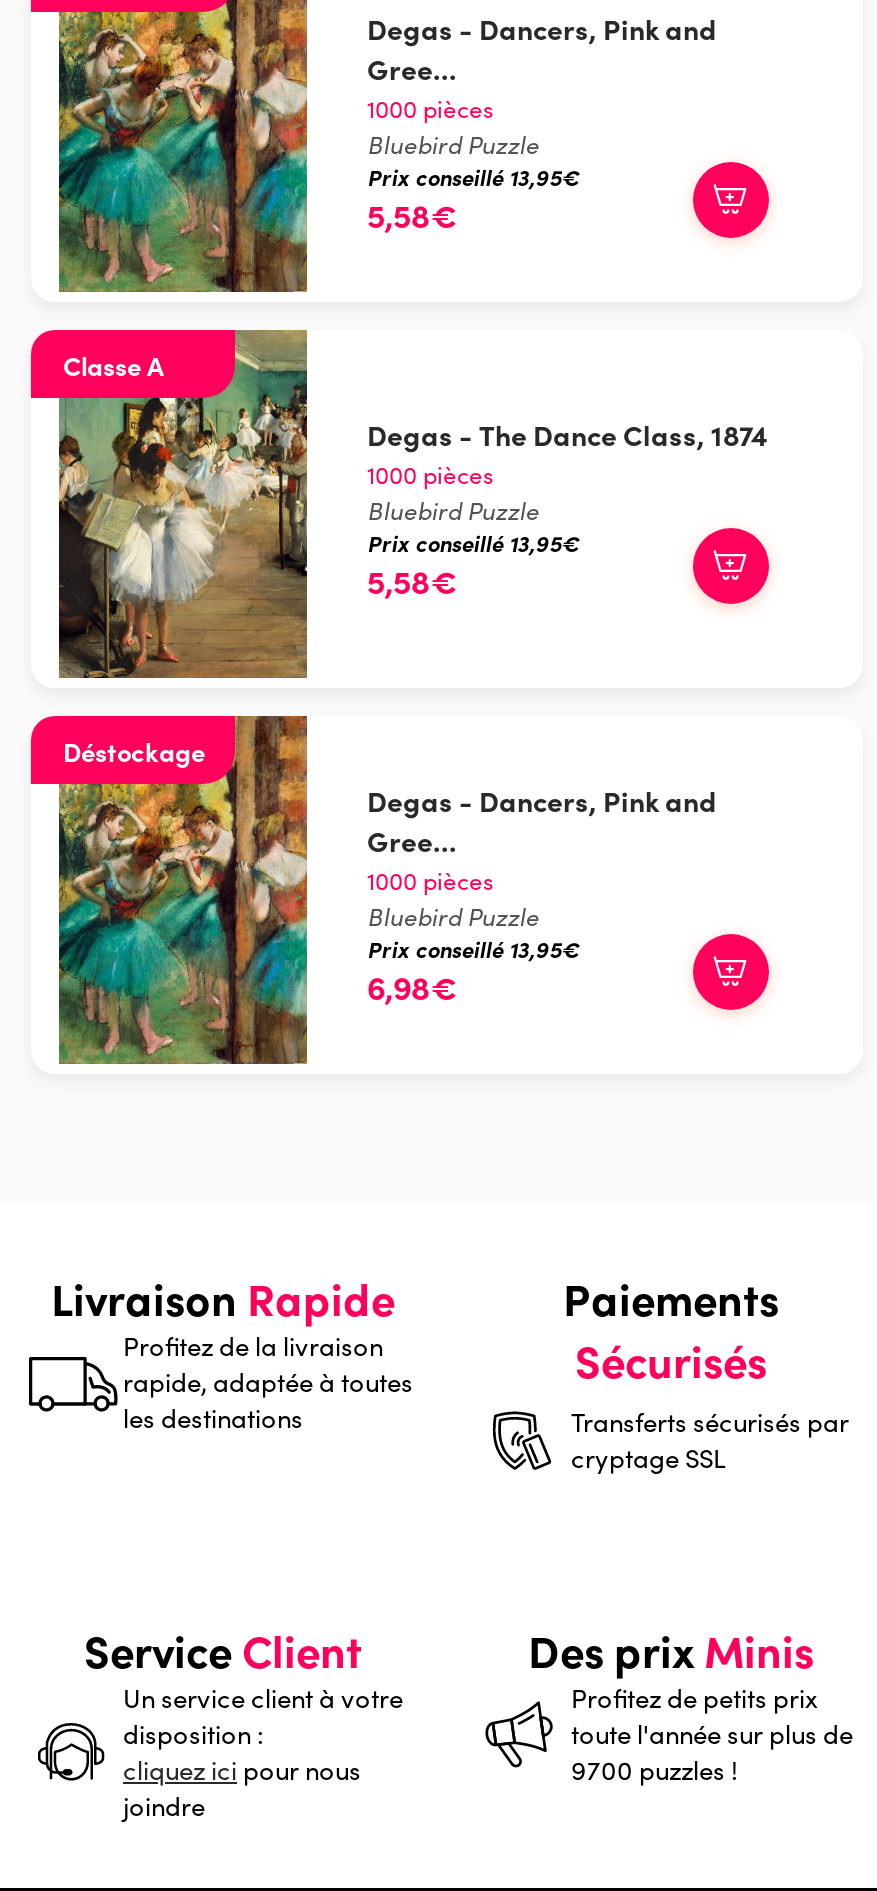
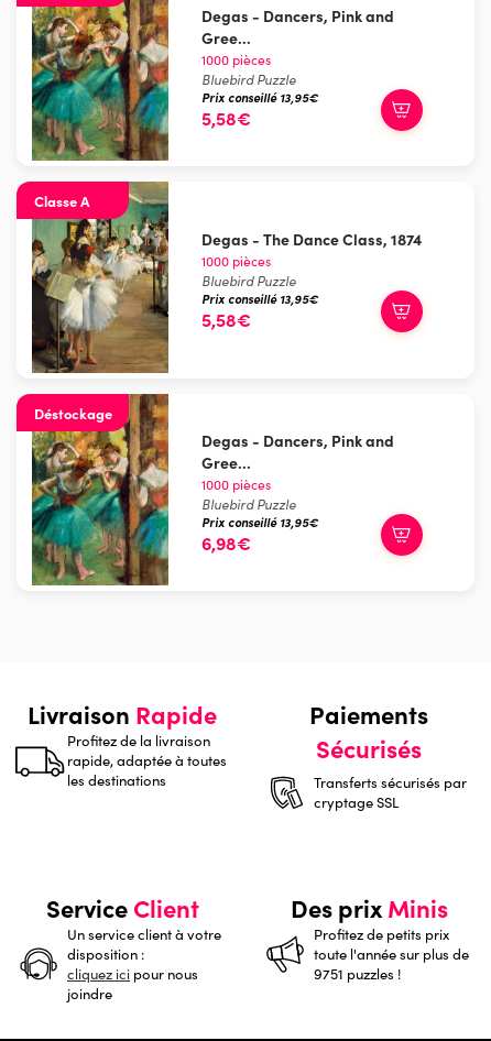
- 9700 puzzles !
+ 9751 puzzles !
